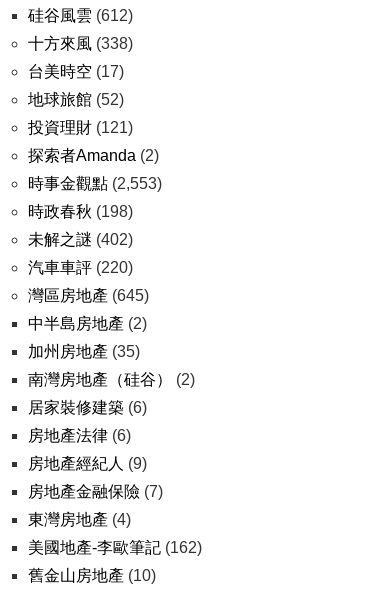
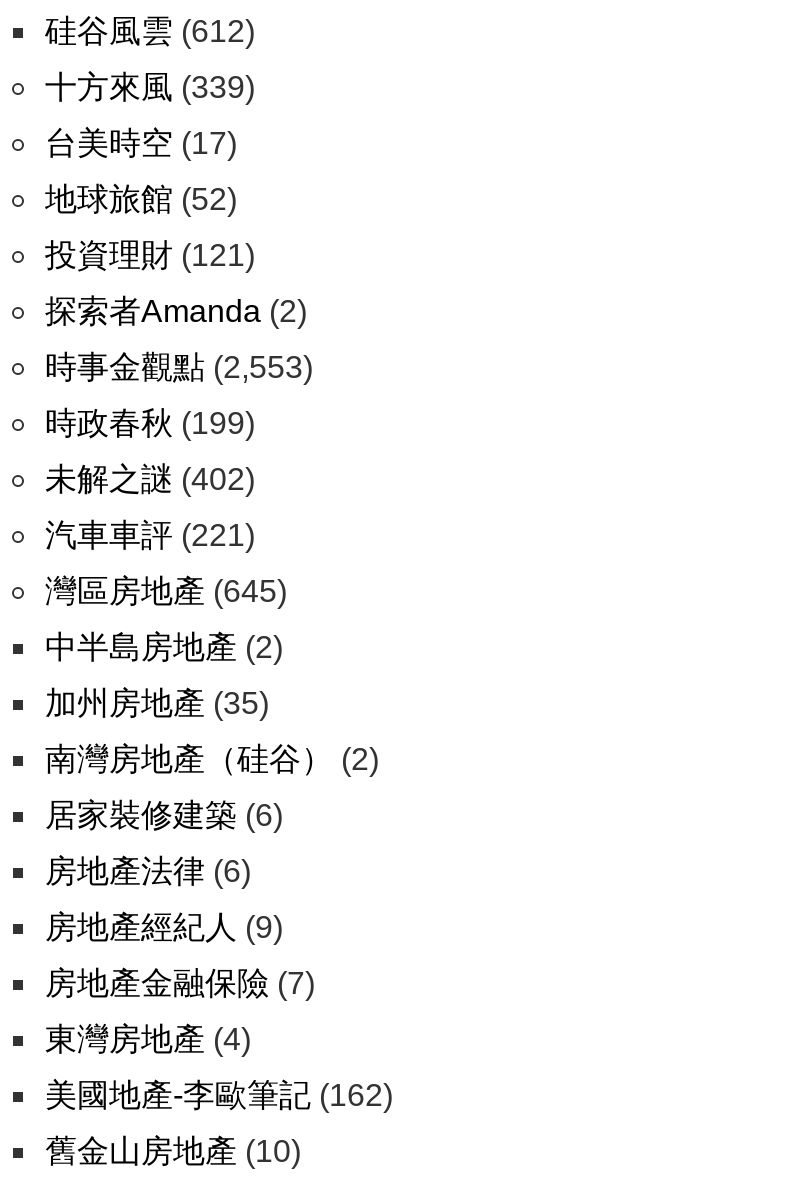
- 十方來風(338)
+ 十方來風(339)

- 時政春秋(198)
+ 時政春秋(199)

- 汽車車評(220)
+ 汽車車評(221)
